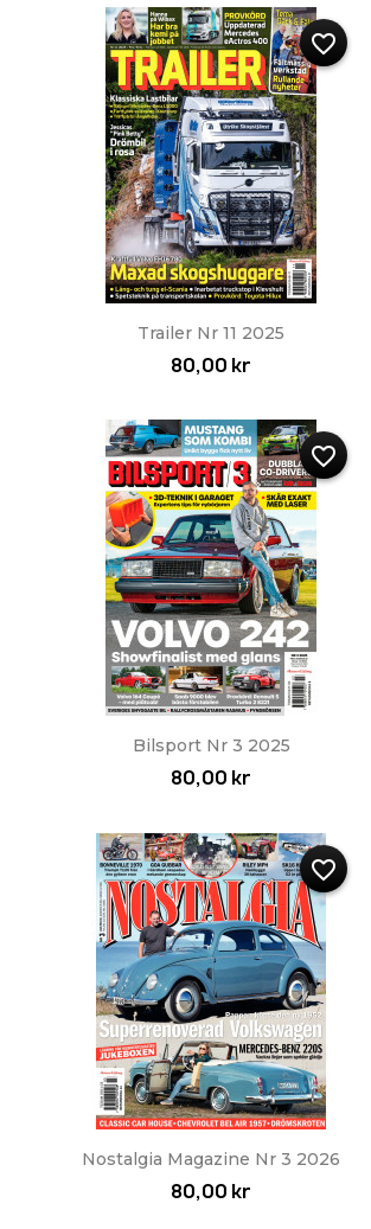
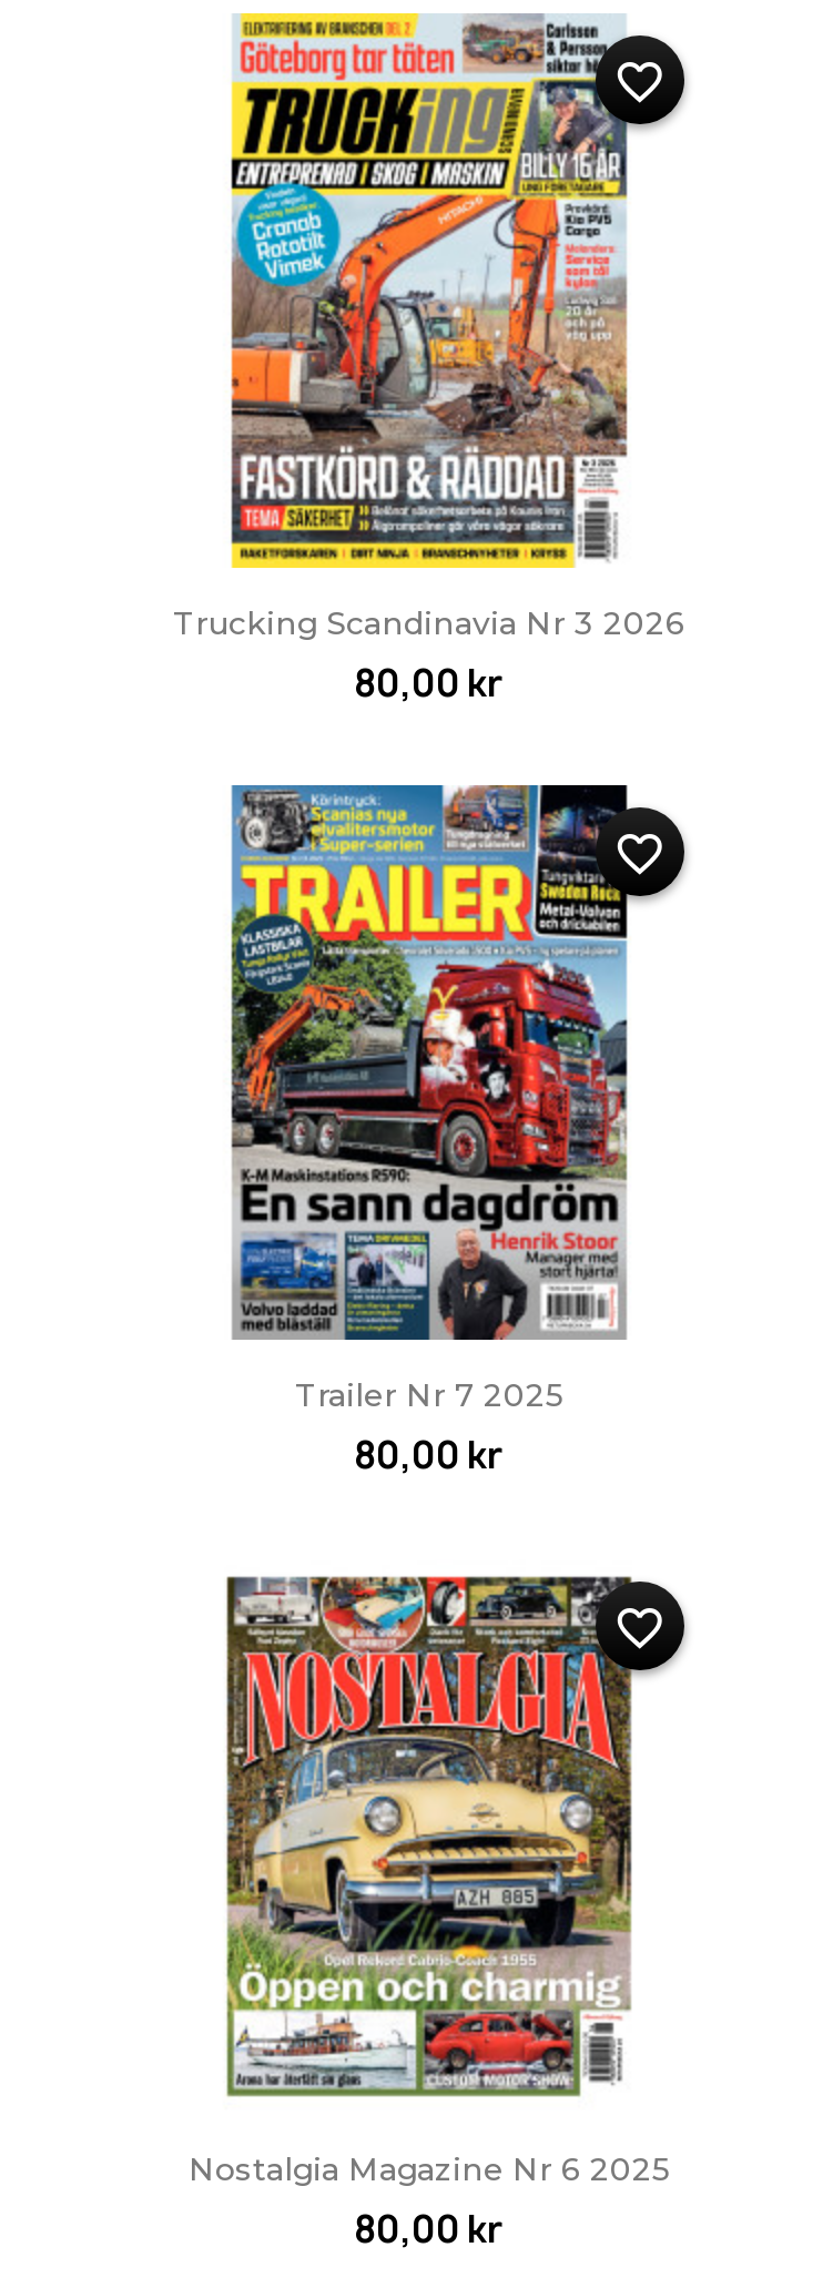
- [image]
- Trailer Nr 11 2025
+ [image]
+ Trucking Scandinavia Nr 3 2026

- [image]
- Bilsport Nr 3 2025
+ [image]
+ Trailer Nr 7 2025

- [image]
- Nostalgia Magazine Nr 3 2026
+ [image]
+ Nostalgia Magazine Nr 6 2025
